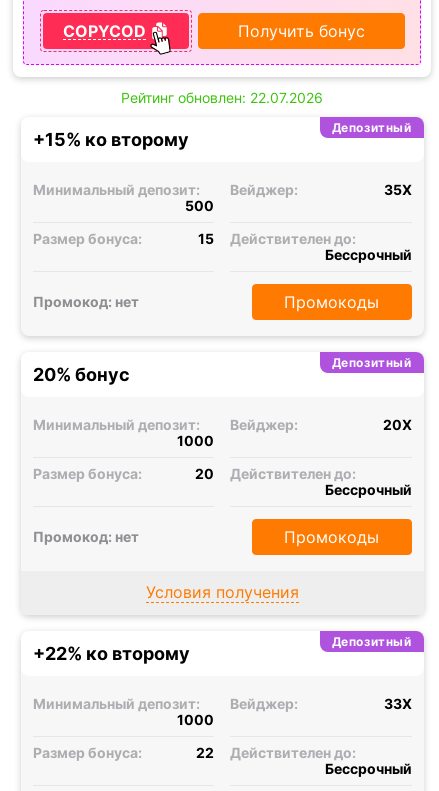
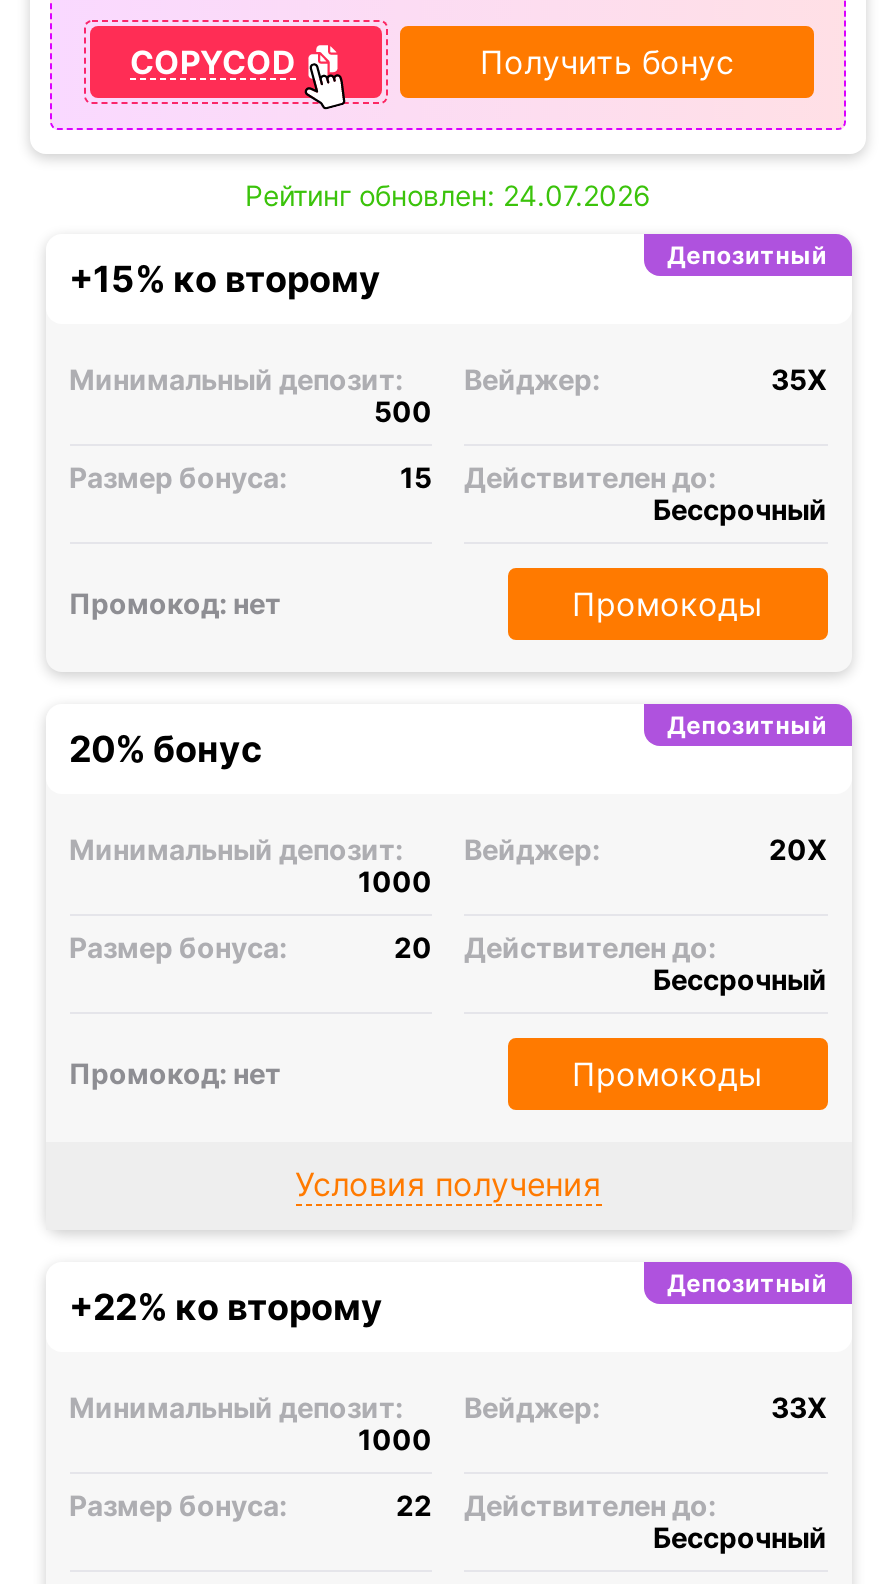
- Рейтинг обновлен: 22.07.2026
+ Рейтинг обновлен: 24.07.2026
